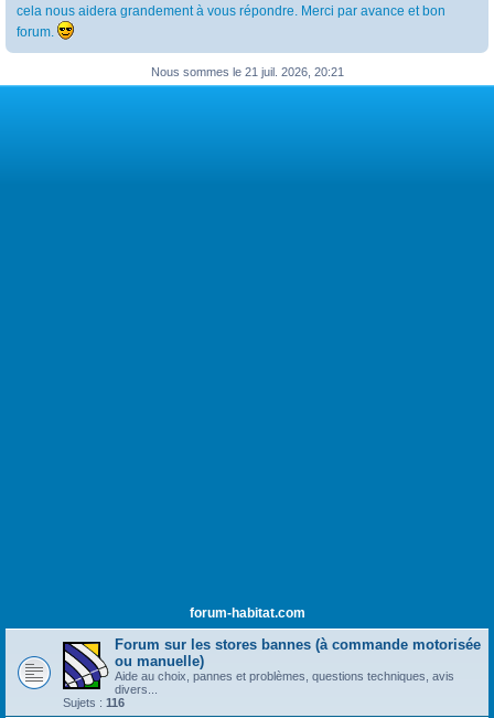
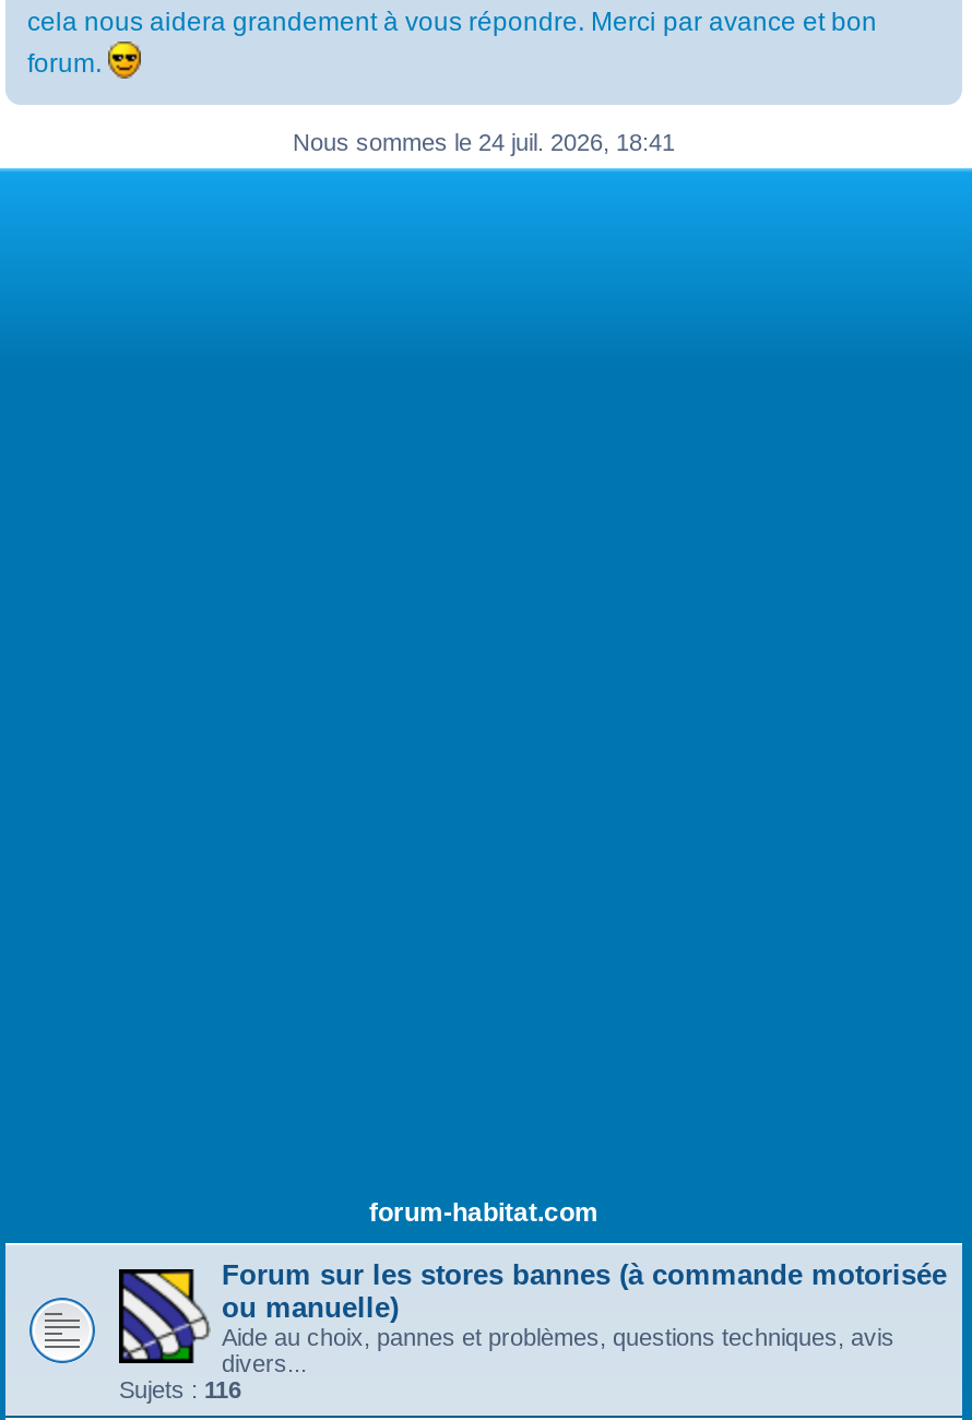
- Nous sommes le 21 juil. 2026, 20:21
+ Nous sommes le 24 juil. 2026, 18:41
